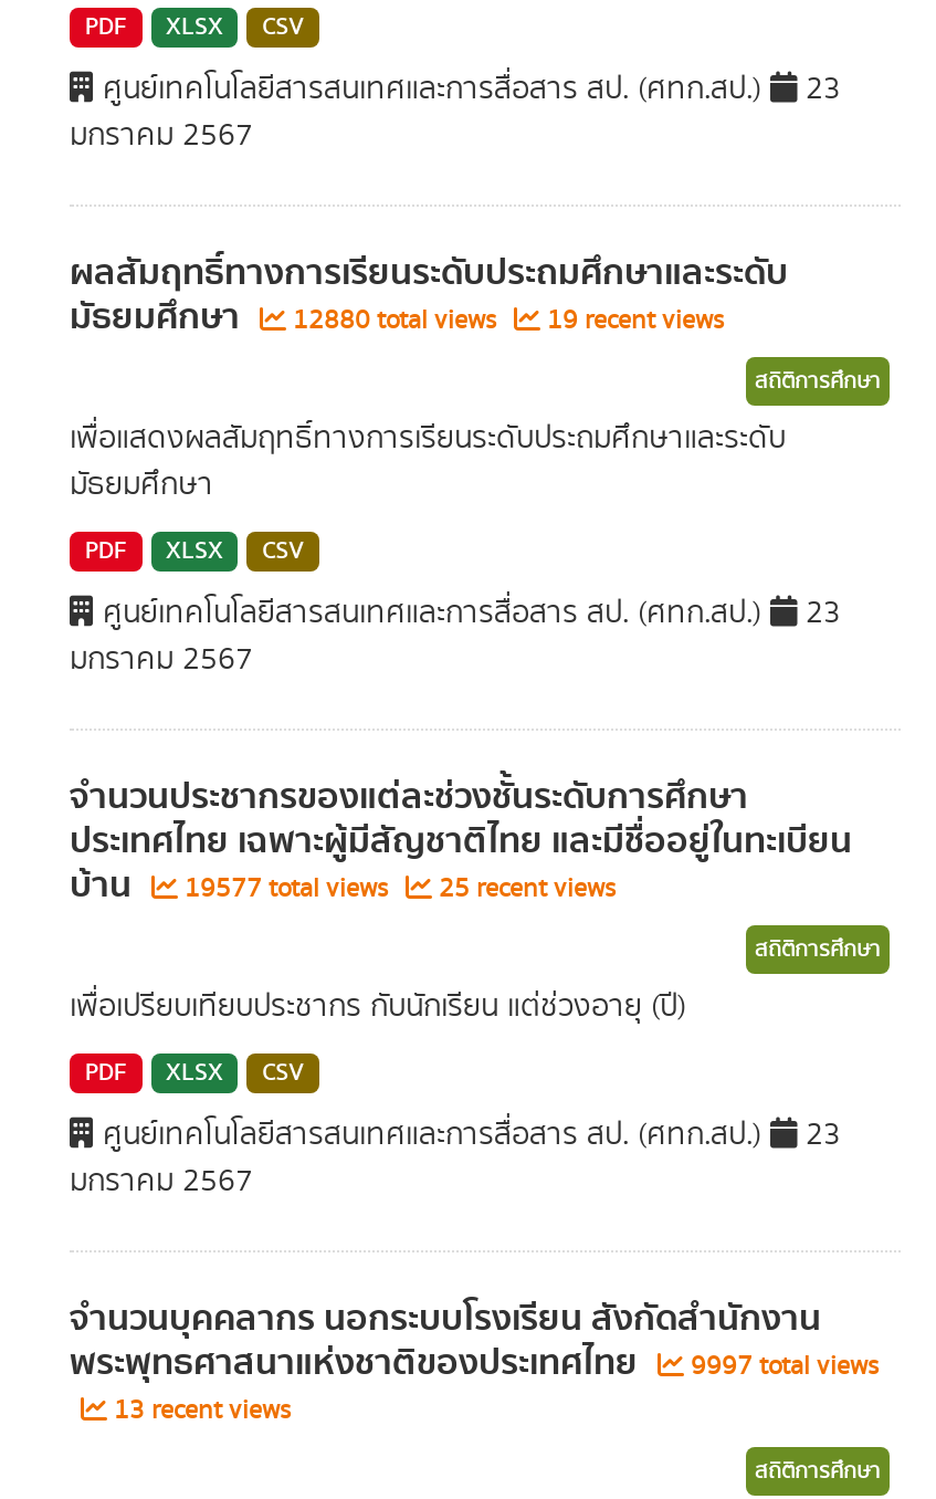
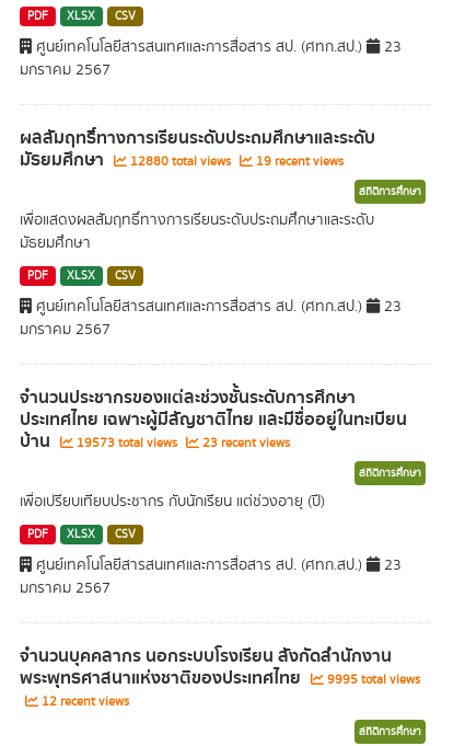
- 19577 total views
+ 19573 total views

- 25 recent views
+ 23 recent views

- พระพุทธศาสนาแห่งชาติของประเทศไทย 9997 total views
+ พระพุทธศาสนาแห่งชาติของประเทศไทย 9995 total views

- 13 recent views
+ 12 recent views
